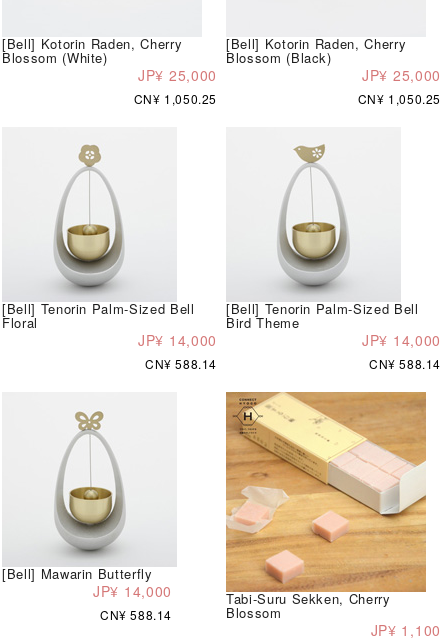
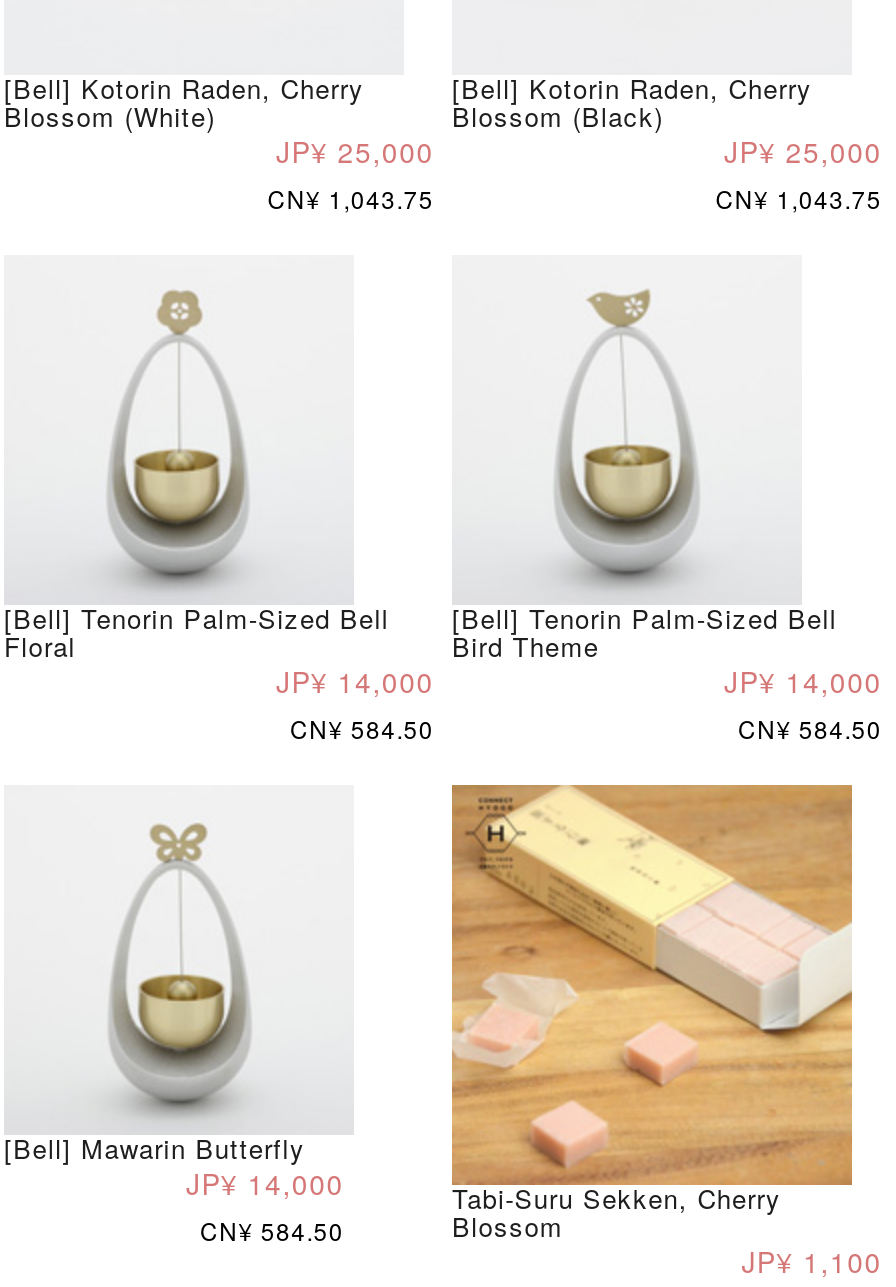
- CN¥ 1,050.25
+ CN¥ 1,043.75

- CN¥ 1,050.25
+ CN¥ 1,043.75

- CN¥ 588.14
+ CN¥ 584.50

- CN¥ 588.14
+ CN¥ 584.50

- CN¥ 588.14
+ CN¥ 584.50
